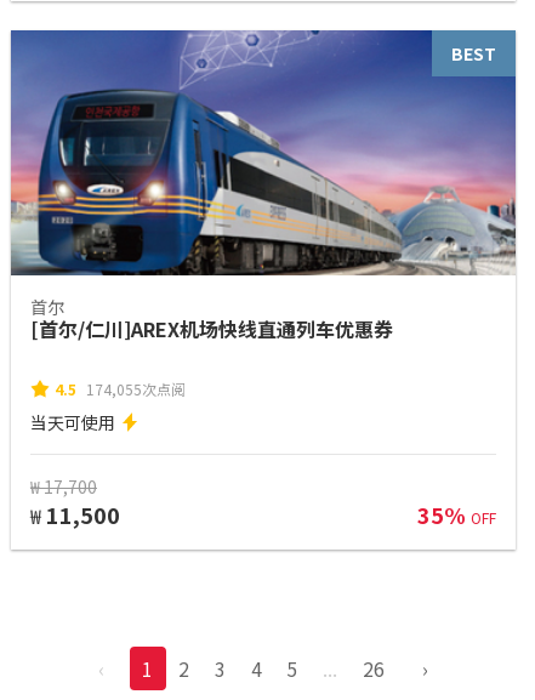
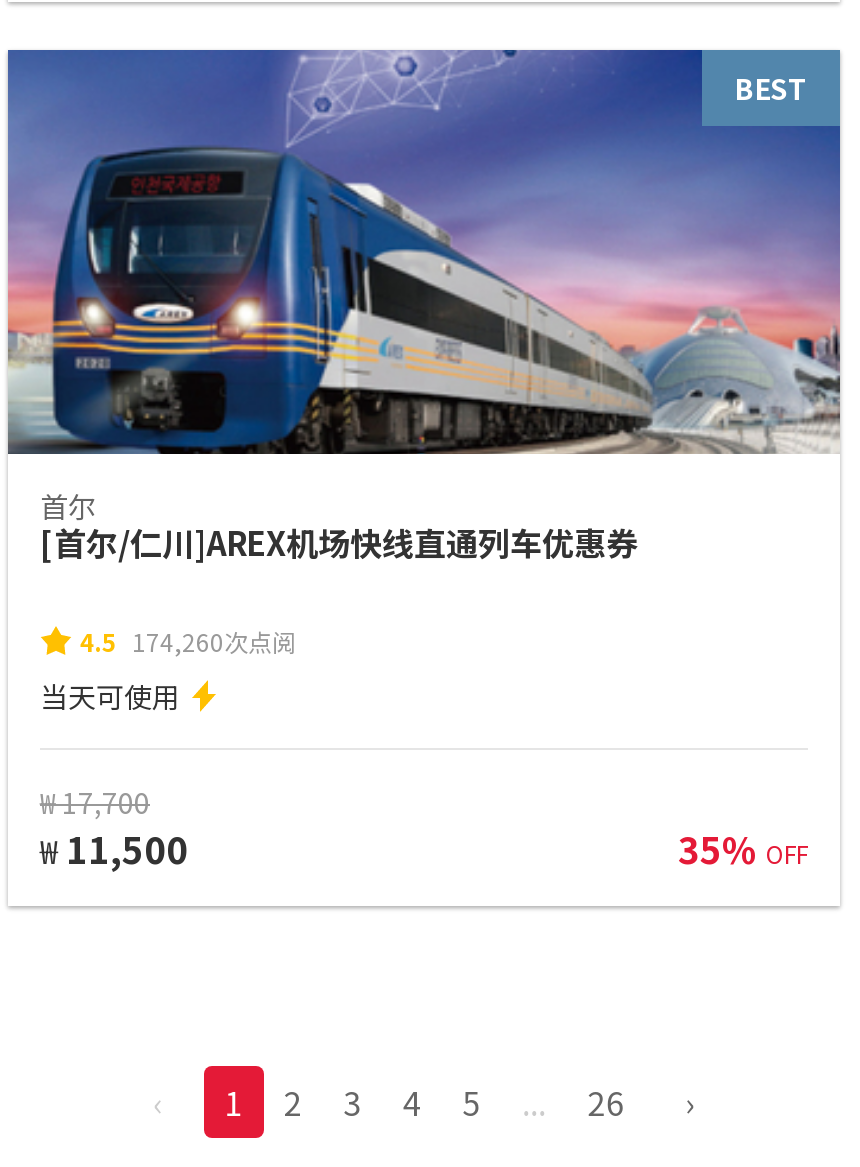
- 4.5 174,055次点阅
+ 4.5 174,260次点阅
